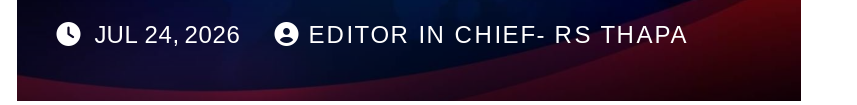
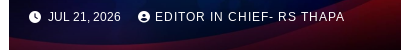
- JUL 24, 2026
+ JUL 21, 2026
